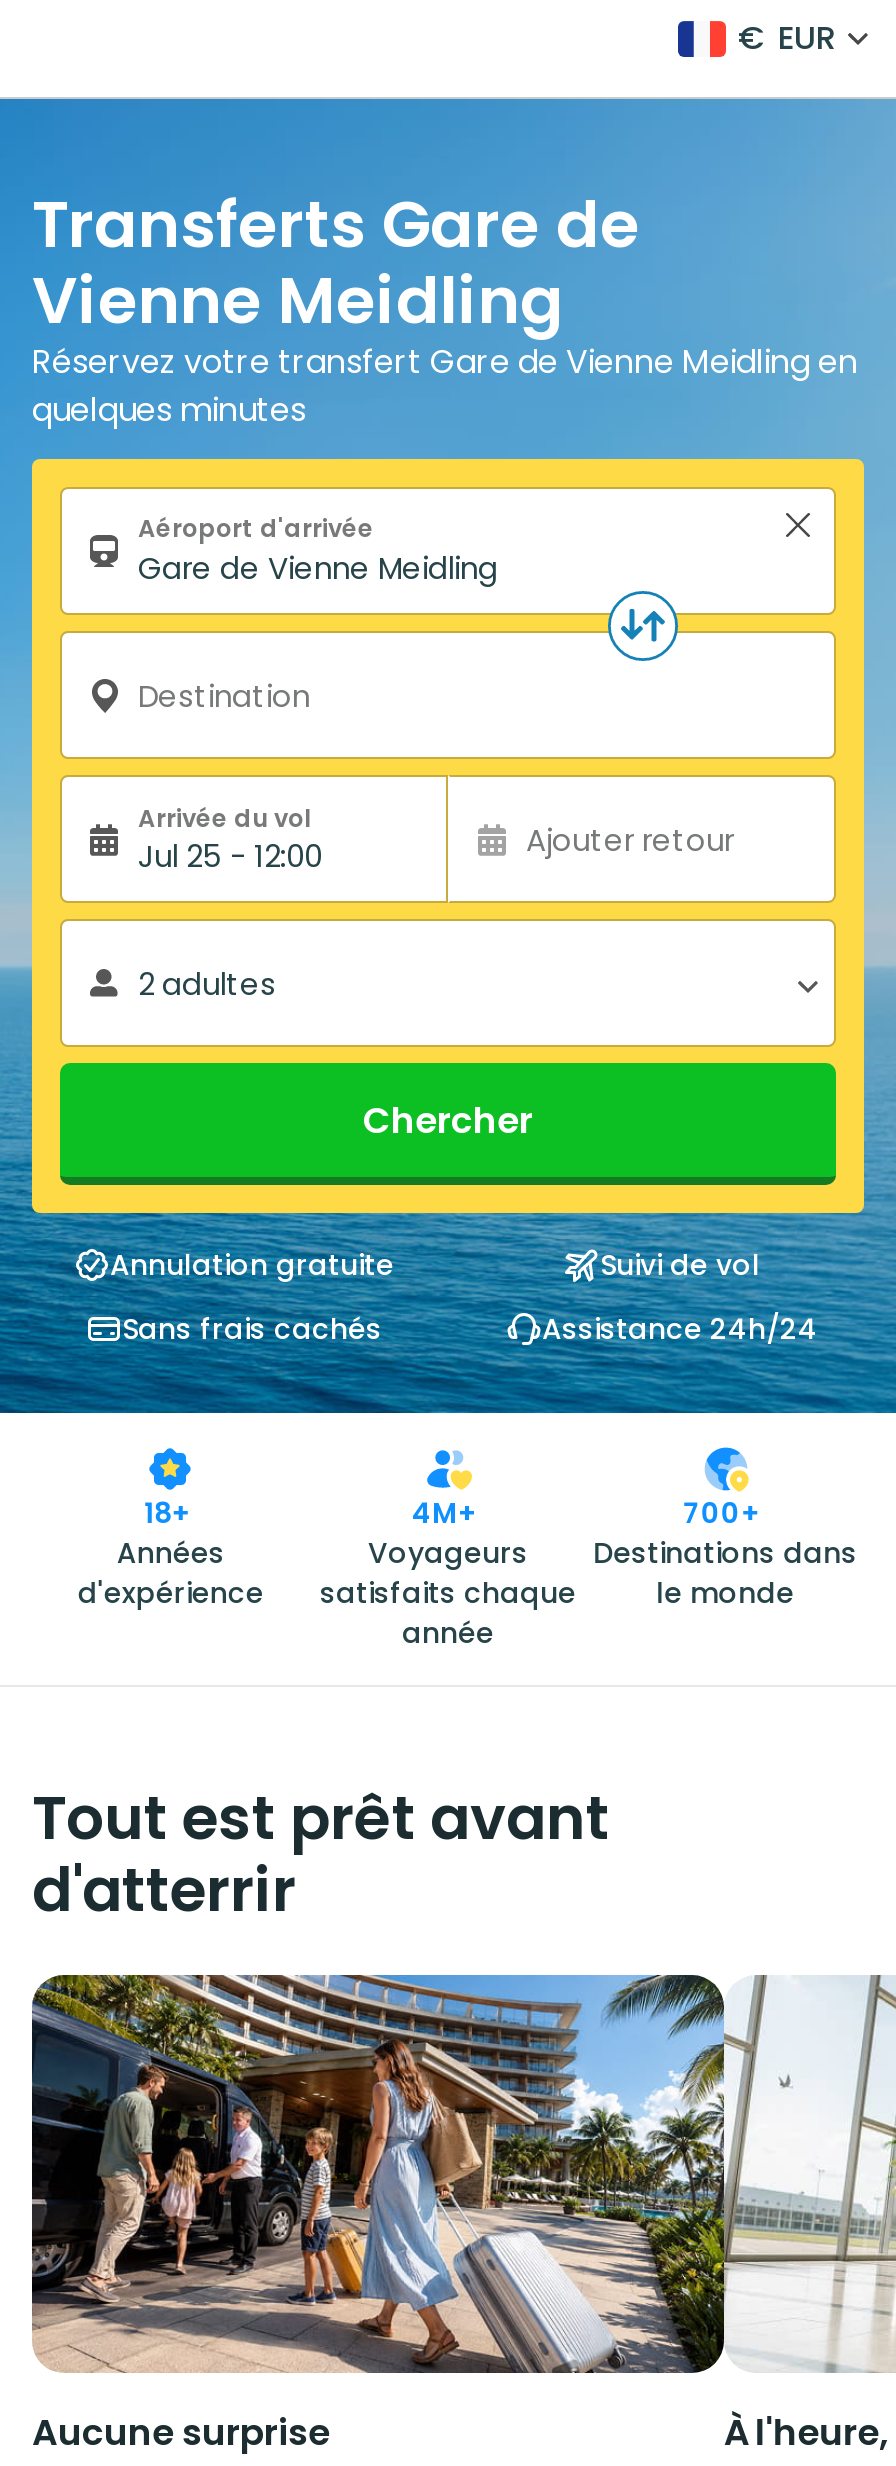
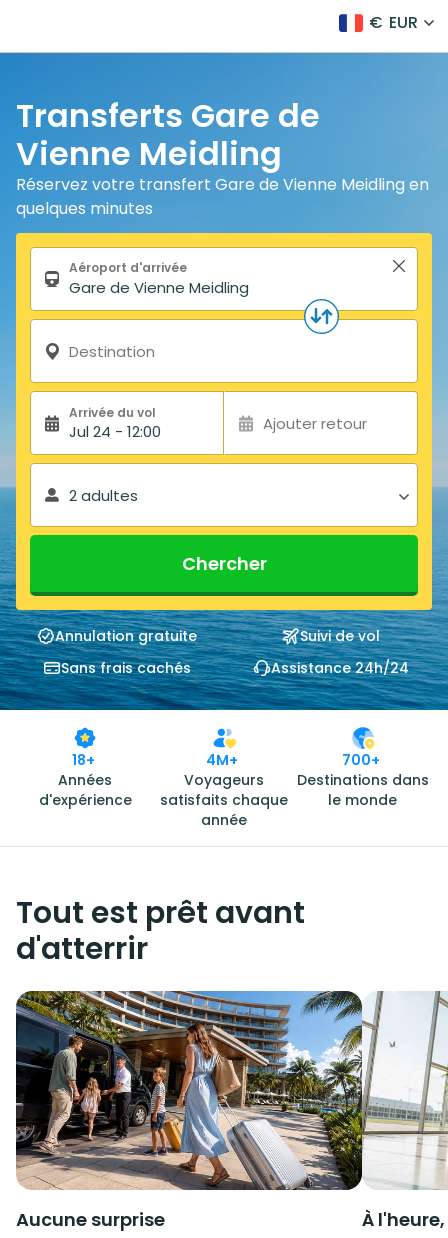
- Jul 25 - 12:00
+ Jul 24 - 12:00
